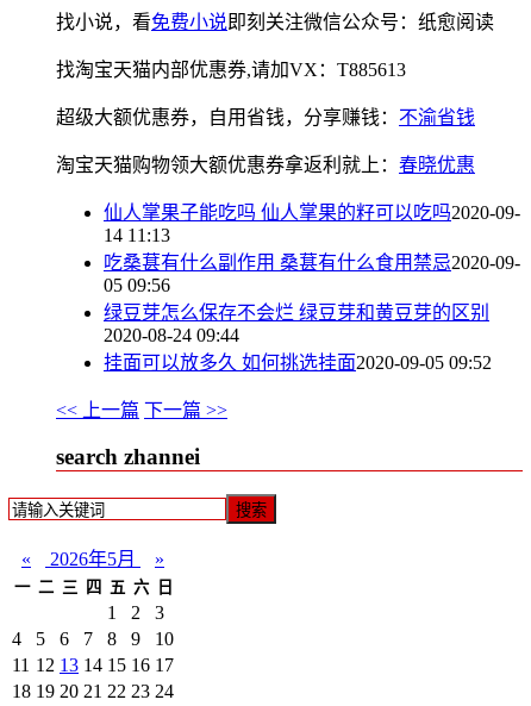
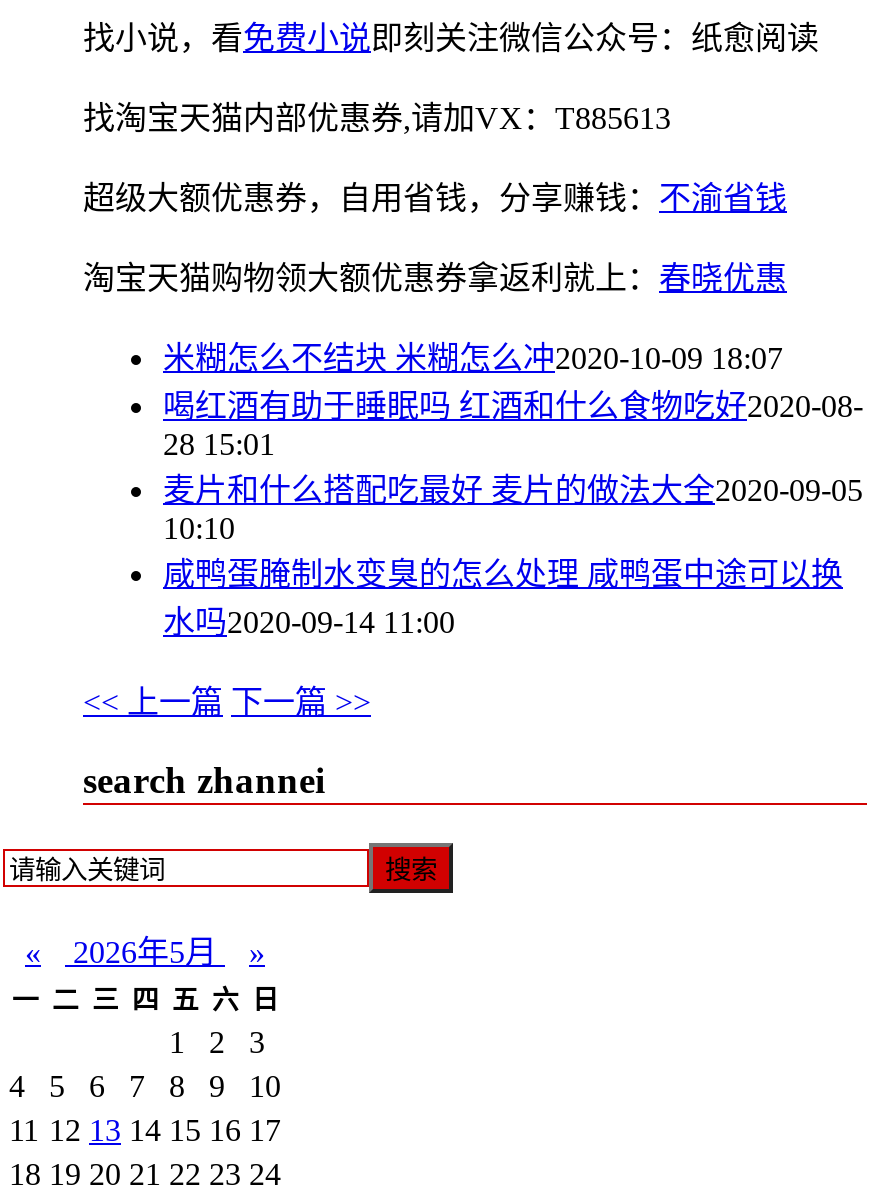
- 仙人掌果子能吃吗 仙人掌果的籽可以吃吗2020-09-
- 14 11:13
- 吃桑葚有什么副作用 桑葚有什么食用禁忌2020-09-
- 05 09:56
- 绿豆芽怎么保存不会烂 绿豆芽和黄豆芽的区别
- 2020-08-24 09:44
- 挂面可以放多久 如何挑选挂面2020-09-05 09:52
+ 米糊怎么不结块 米糊怎么冲2020-10-09 18:07
+ 喝红酒有助于睡眠吗 红酒和什么食物吃好2020-08-
+ 28 15:01
+ 麦片和什么搭配吃最好 麦片的做法大全2020-09-05
+ 10:10
+ 咸鸭蛋腌制水变臭的怎么处理 咸鸭蛋中途可以换
+ 水吗2020-09-14 11:00
